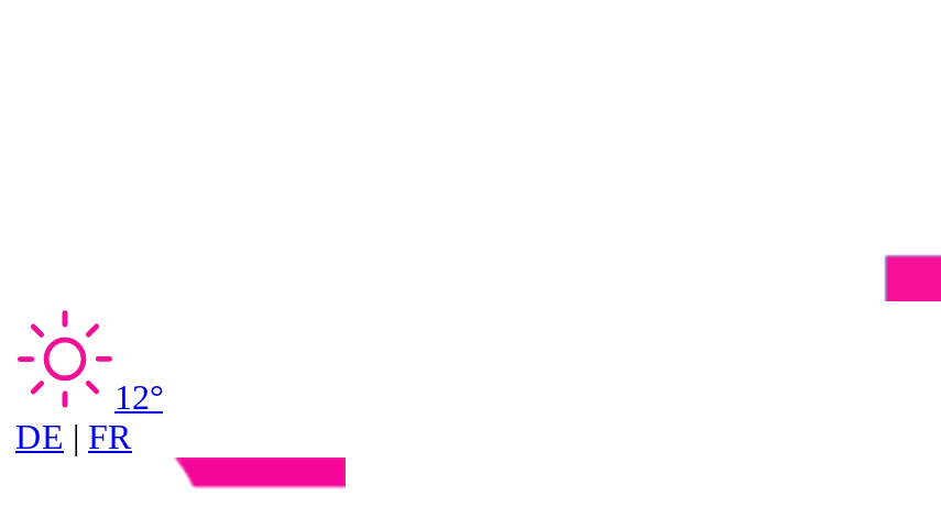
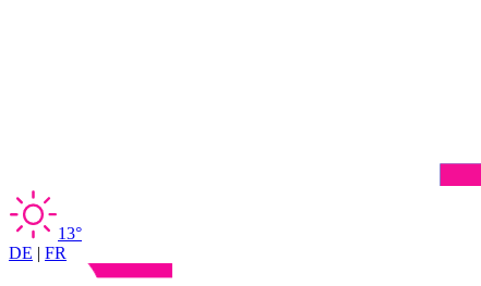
- 12°
+ 13°
